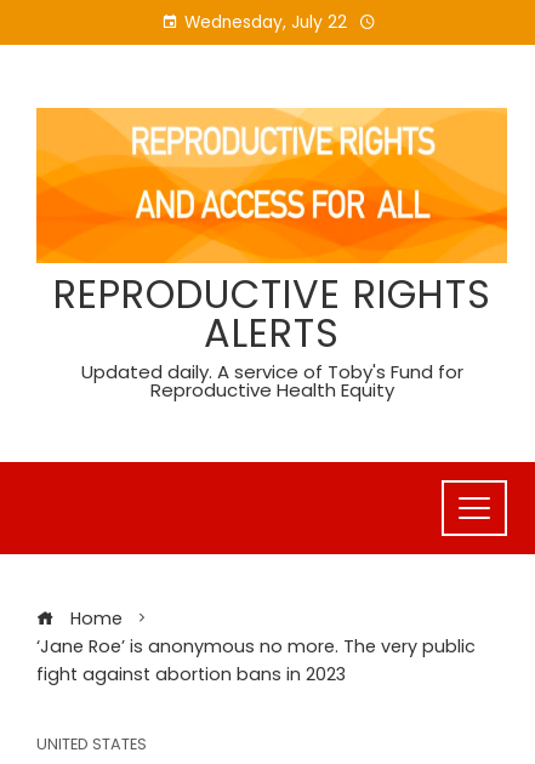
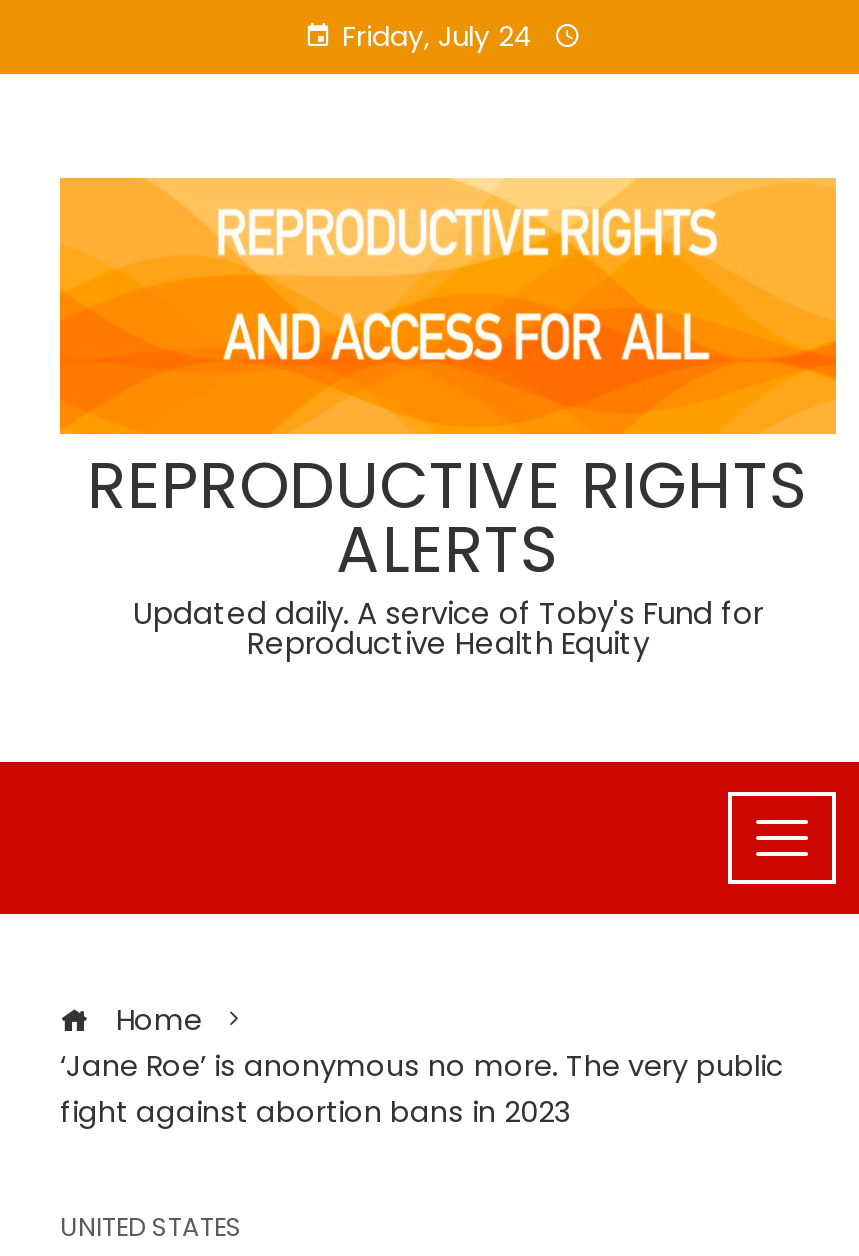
- Wednesday, July 22
+ Friday, July 24
